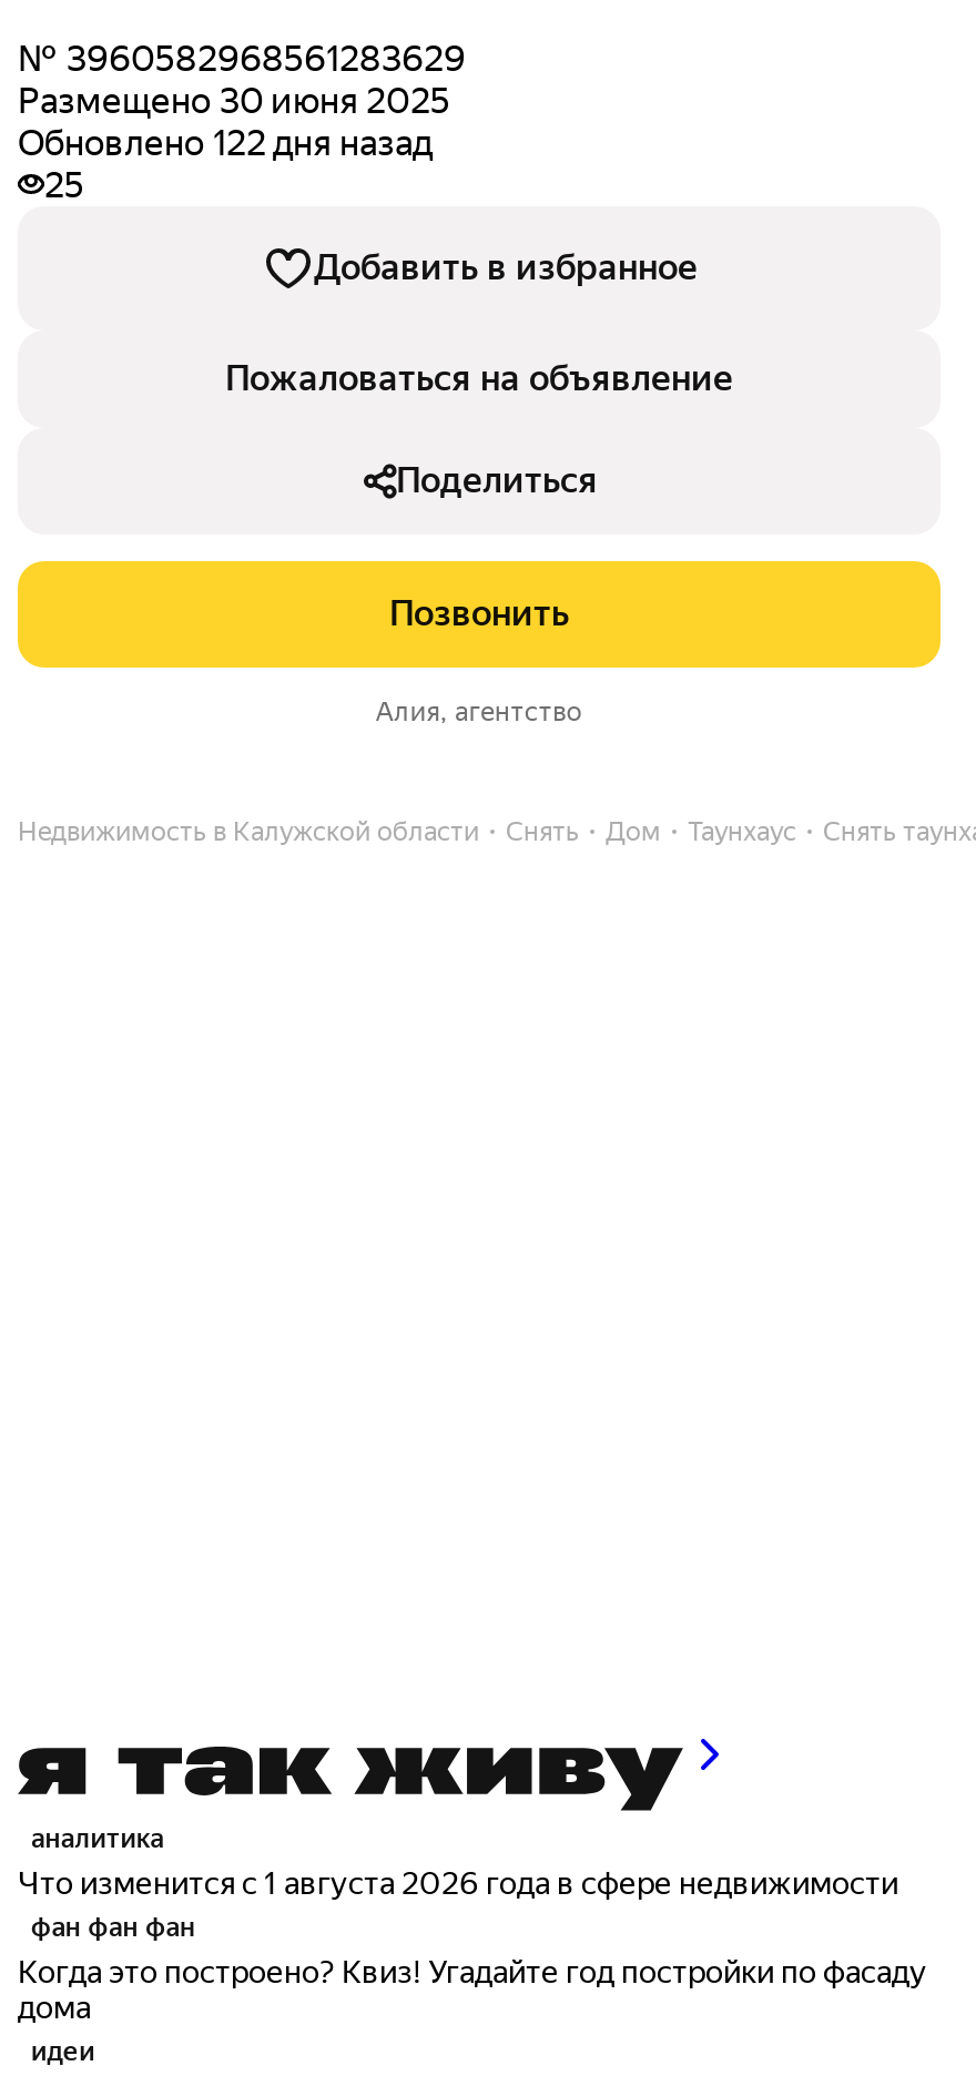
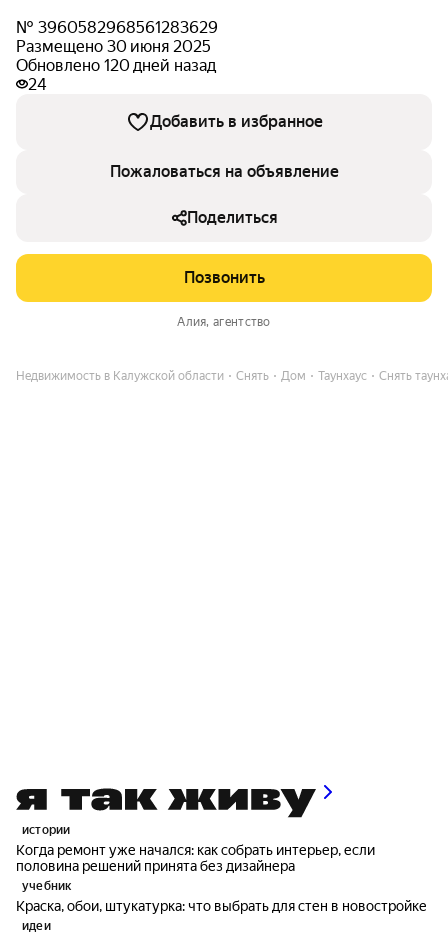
- Обновлено 122 дня назад
+ Обновлено 120 дней назад

- 25
+ 24

- аналитика
- Что изменится с 1 августа 2026 года в сфере недвижимости
- фан фан фан
- Когда это построено? Квиз! Угадайте год постройки по фасаду
- дома
+ истории
+ Когда ремонт уже начался: как собрать интерьер, если
+ половина решений принята без дизайнера
+ учебник
+ Краска, обои, штукатурка: что выбрать для стен в новостройке
